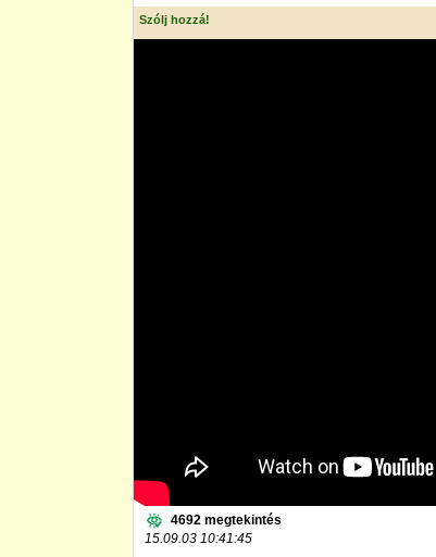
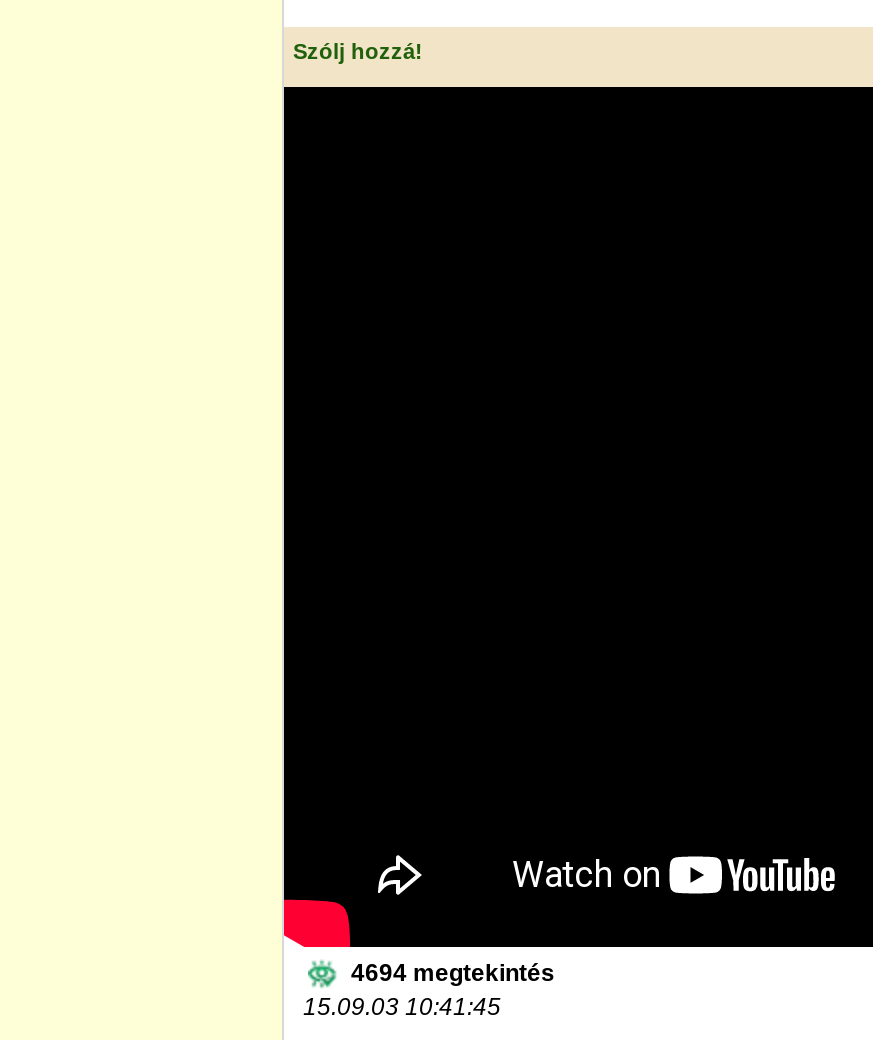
- 4692 megtekintés
+ 4694 megtekintés
